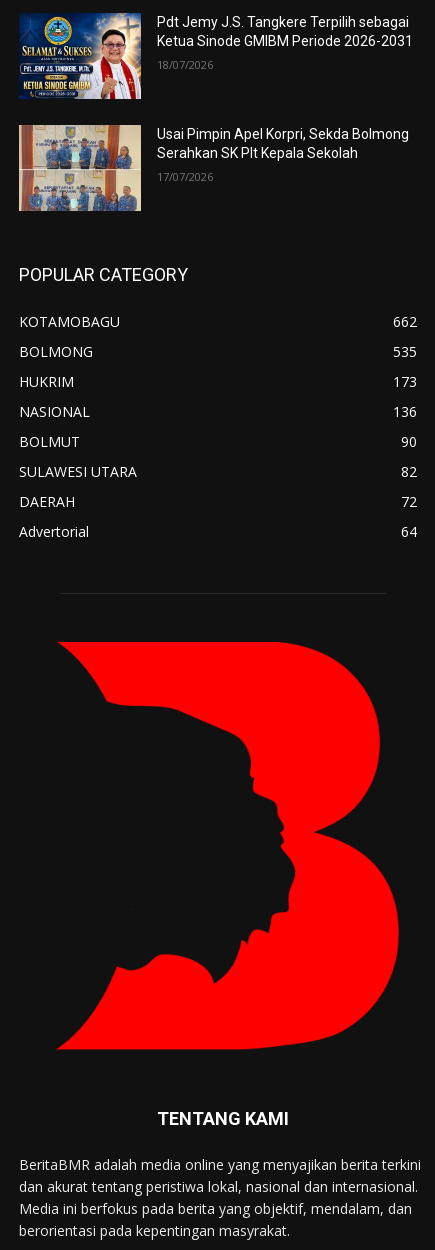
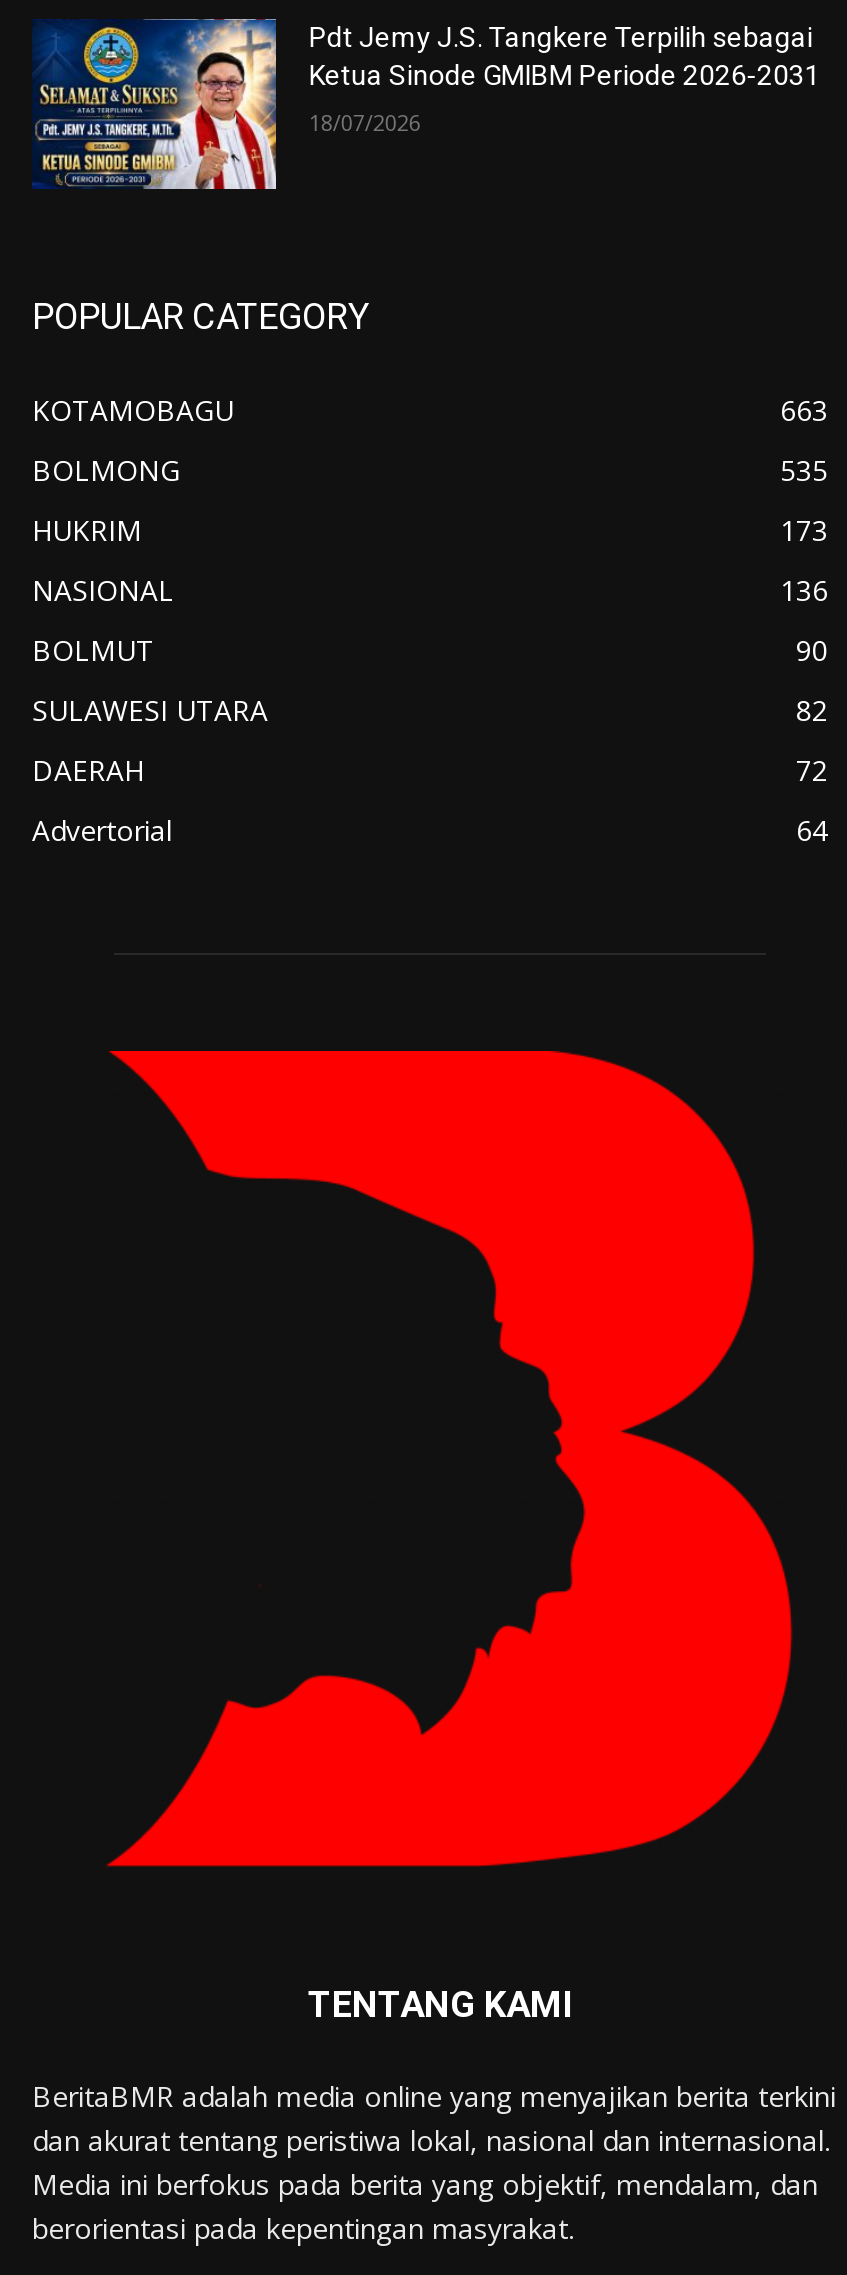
- [image]
- Usai Pimpin Apel Korpri, Sekda Bolmong
- Serahkan SK Plt Kepala Sekolah
- 17/07/2026

- 662
+ 663
